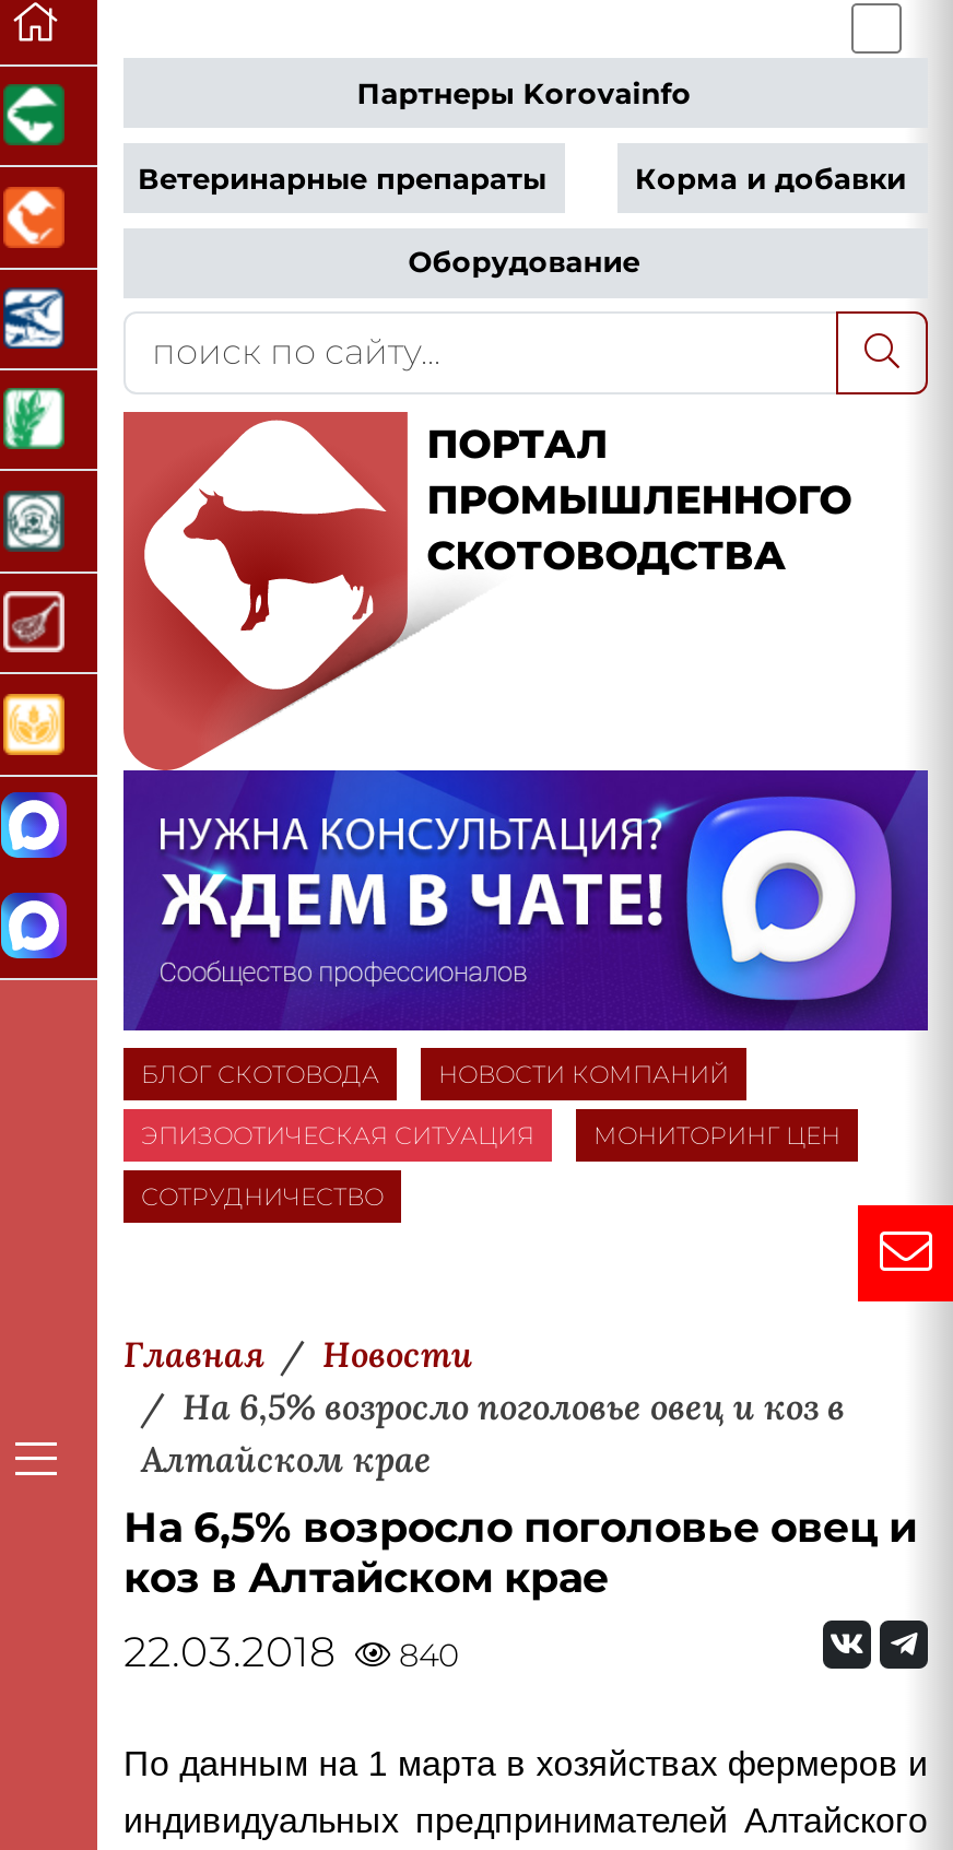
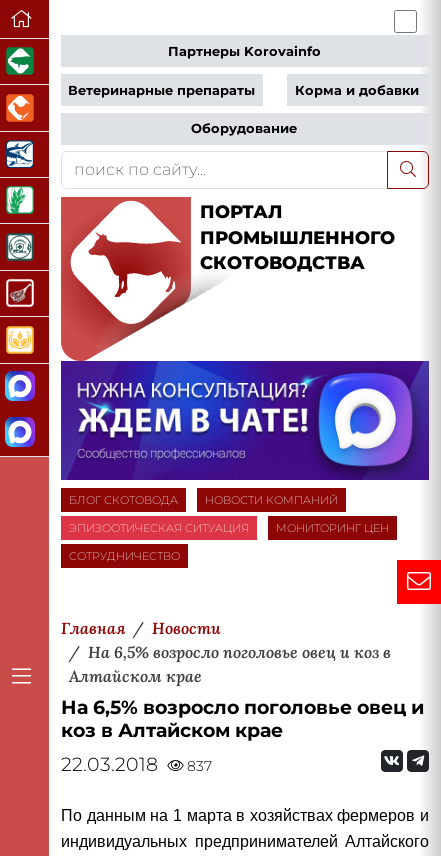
- 22.03.2018 840
+ 22.03.2018 837
